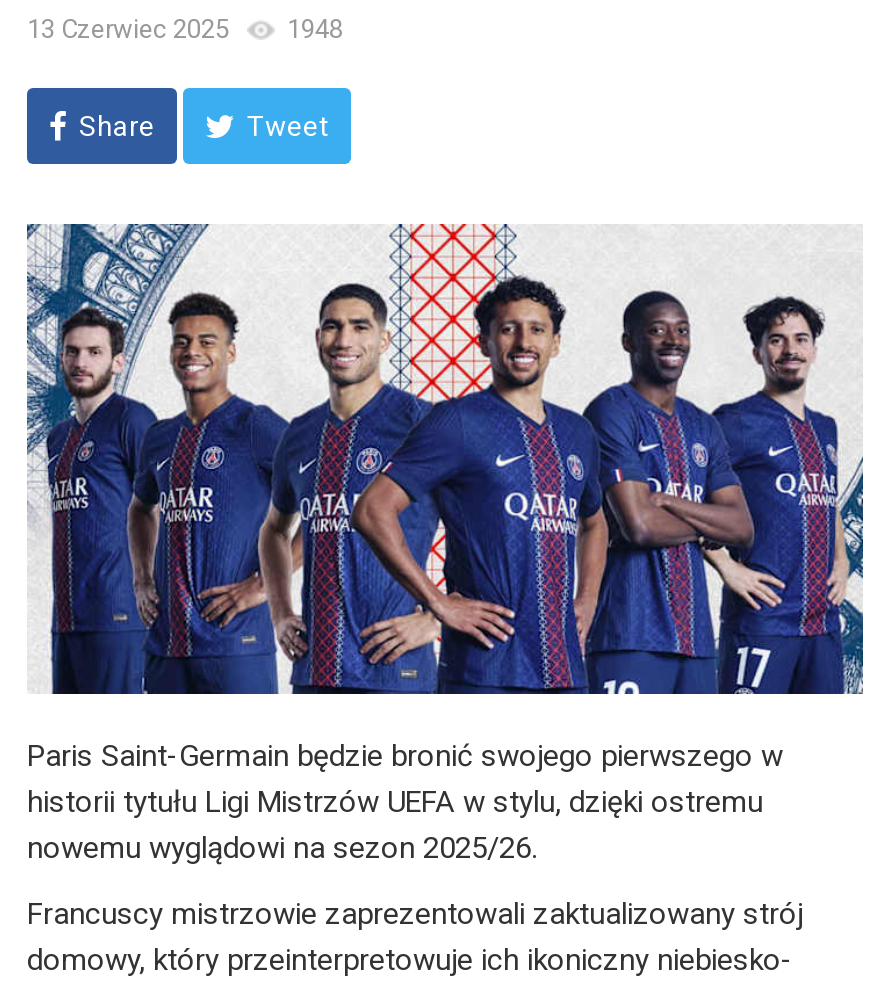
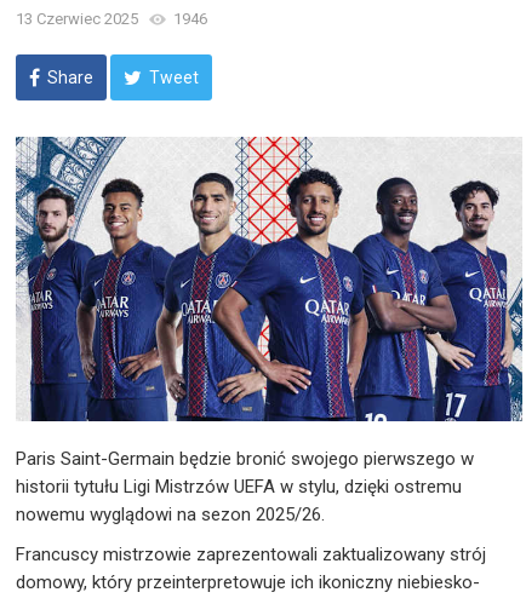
- 13 Czerwiec 2025 1948
+ 13 Czerwiec 2025 1946
